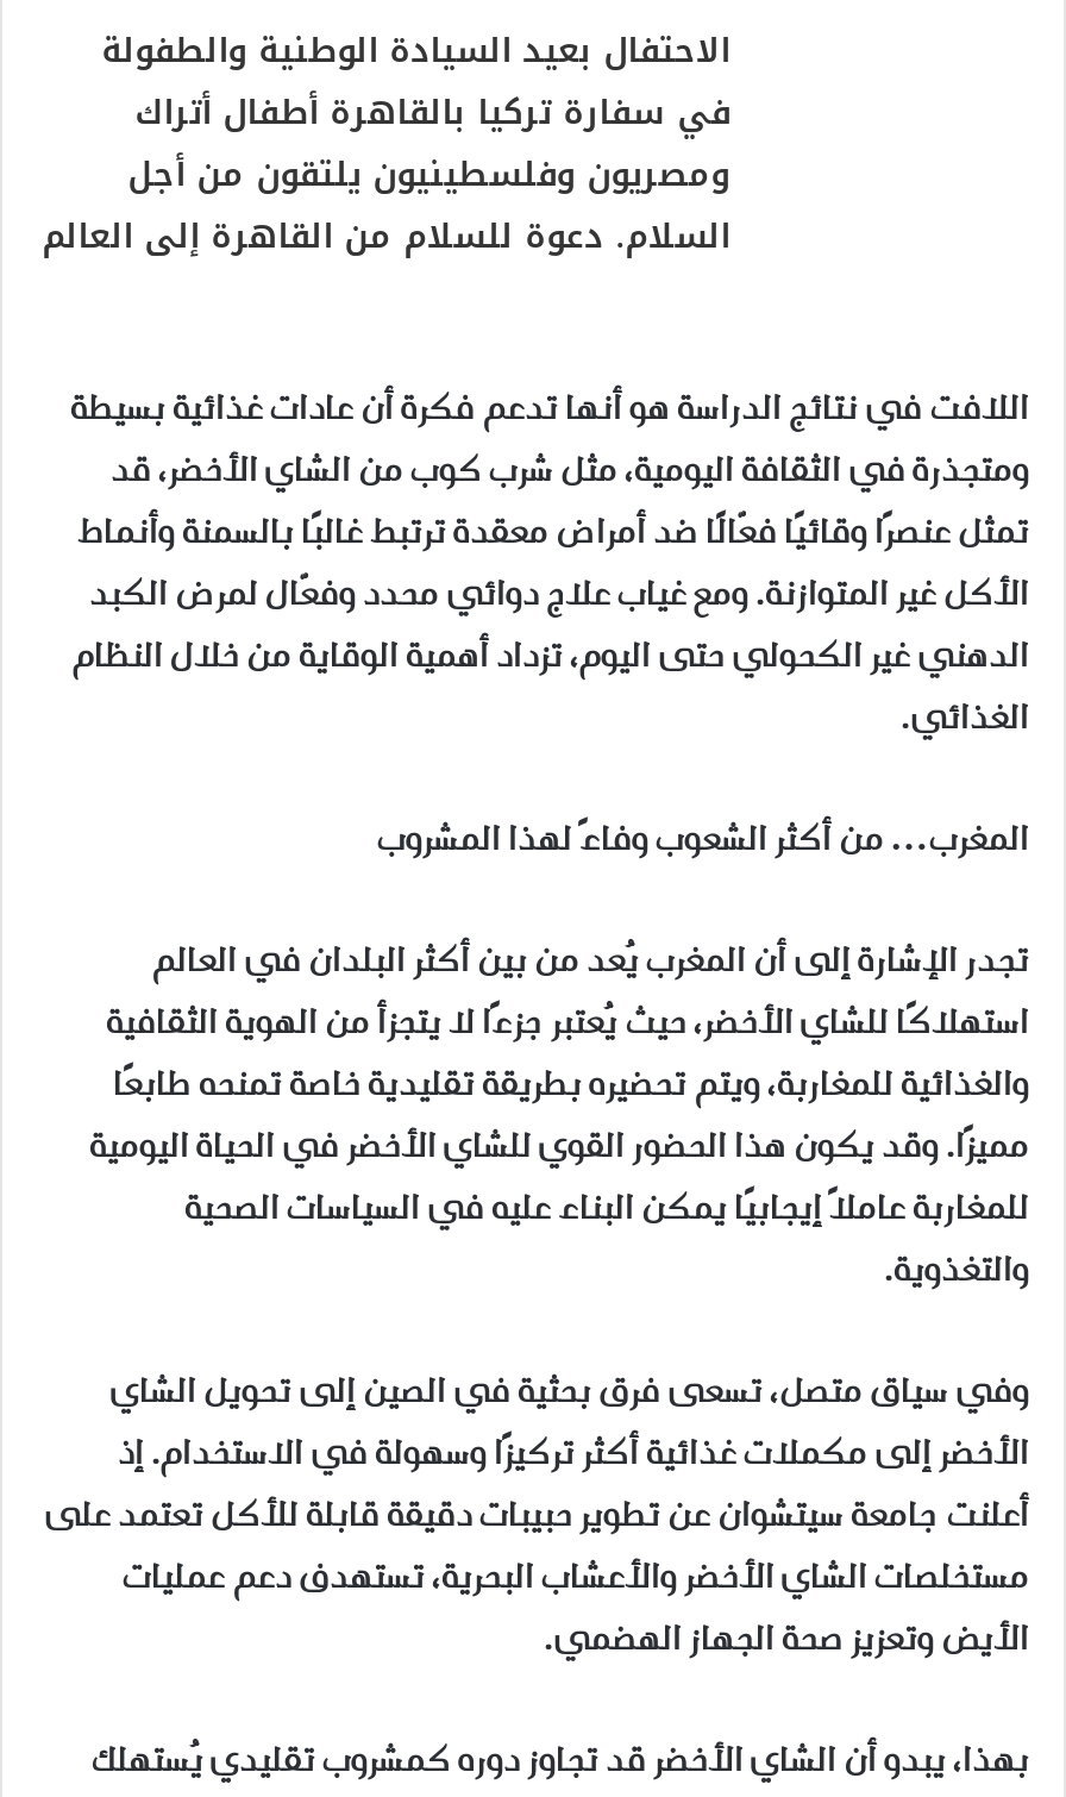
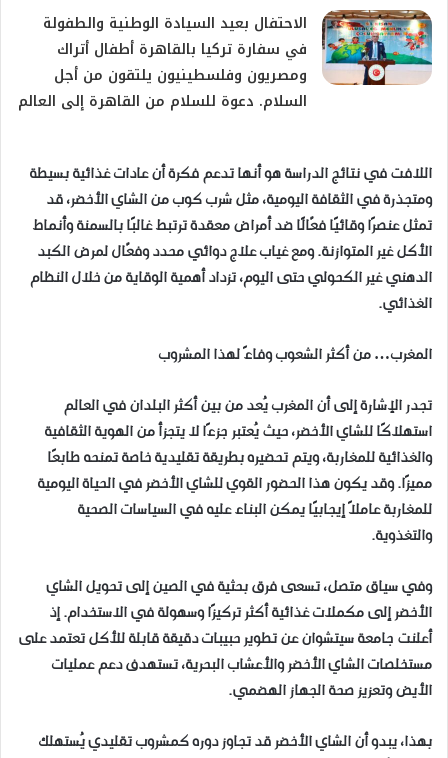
+ [image]
